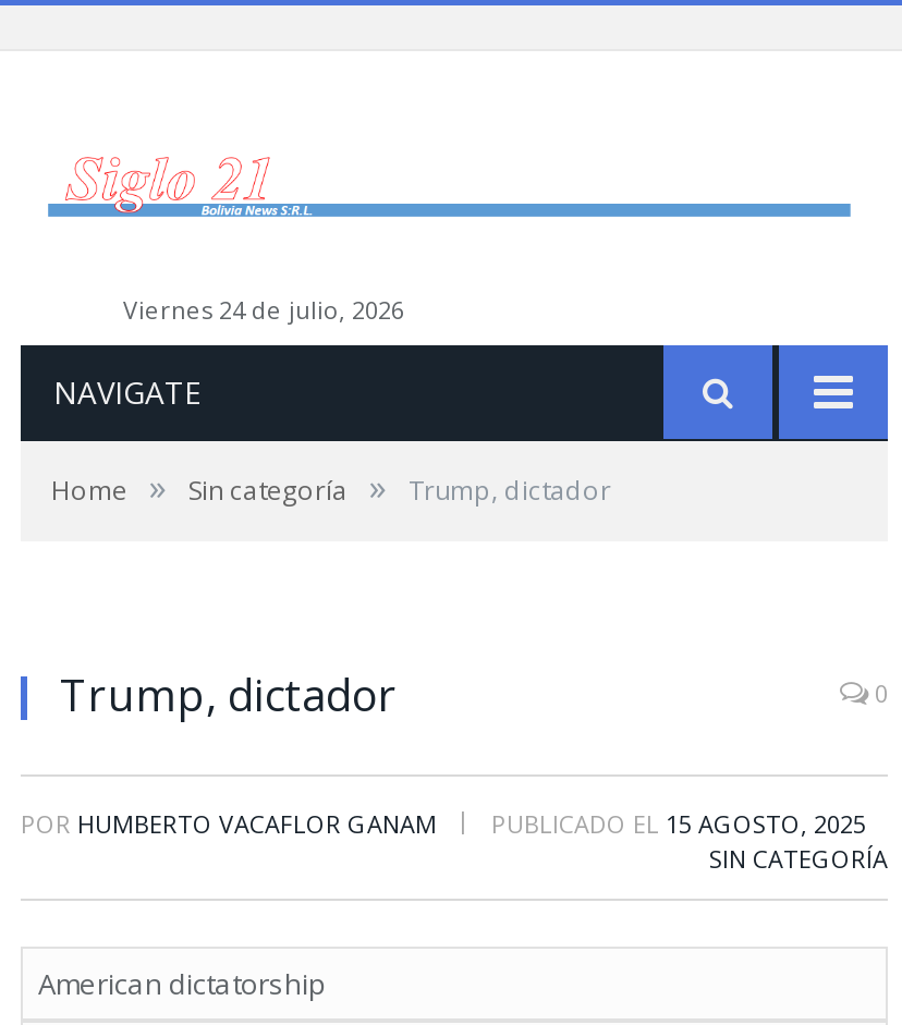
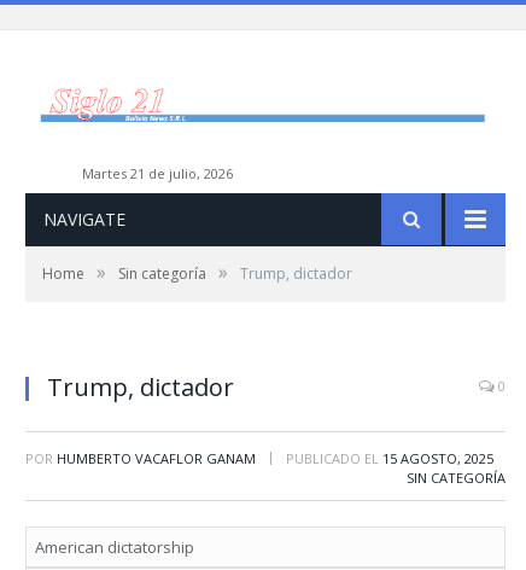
- viernes 24 de julio, 2026
+ martes 21 de julio, 2026
